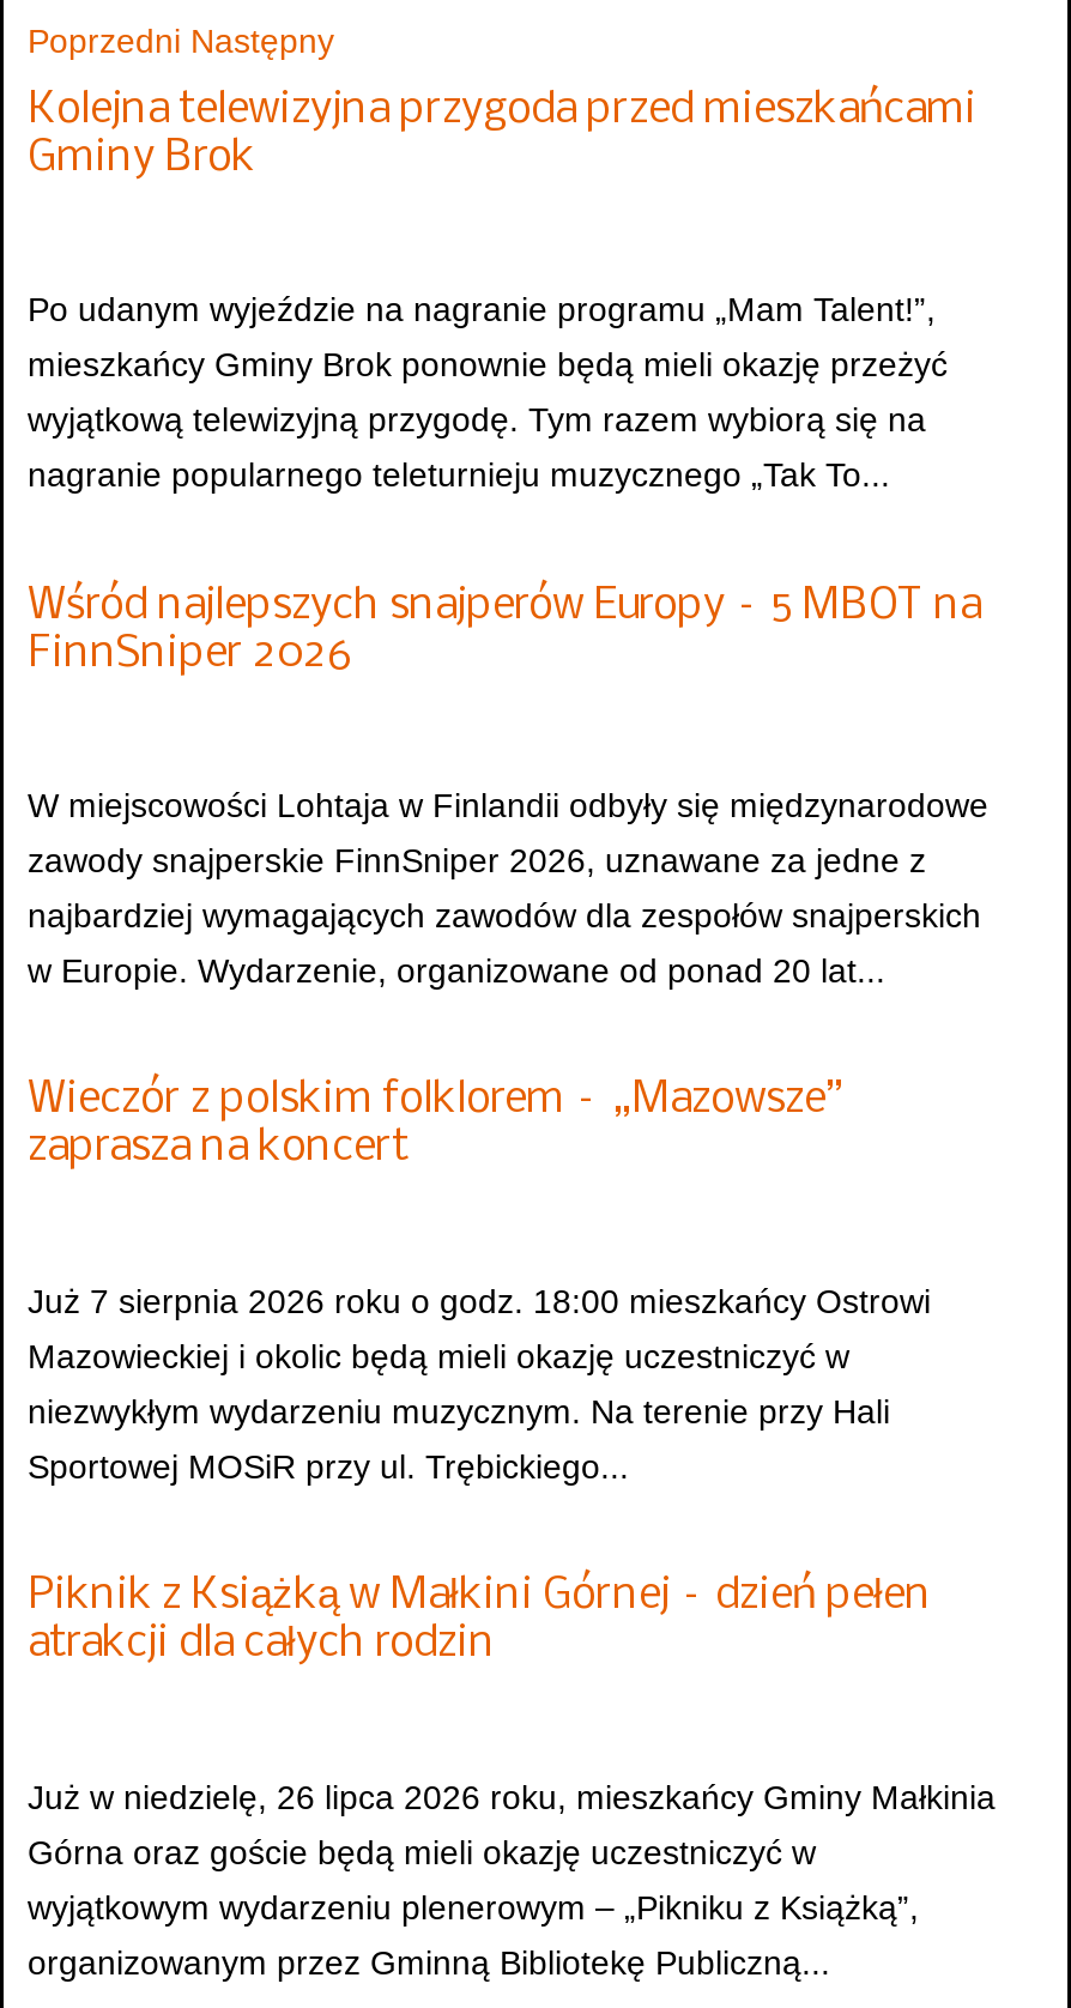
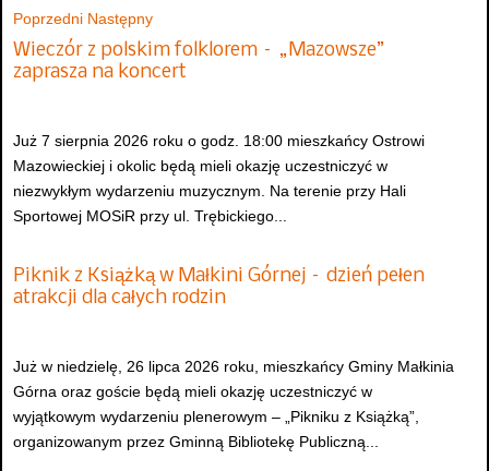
- Kolejna telewizyjna przygoda przed mieszkańcami
- Gminy Brok
- Po udanym wyjeździe na nagranie programu „Mam Talent!”,
- mieszkańcy Gminy Brok ponownie będą mieli okazję przeżyć
- wyjątkową telewizyjną przygodę. Tym razem wybiorą się na
- nagranie popularnego teleturnieju muzycznego „Tak To...
- Wśród najlepszych snajperów Europy – 5 MBOT na
- FinnSniper 2026
- W miejscowości Lohtaja w Finlandii odbyły się międzynarodowe
- zawody snajperskie FinnSniper 2026, uznawane za jedne z
- najbardziej wymagających zawodów dla zespołów snajperskich
- w Europie. Wydarzenie, organizowane od ponad 20 lat...
